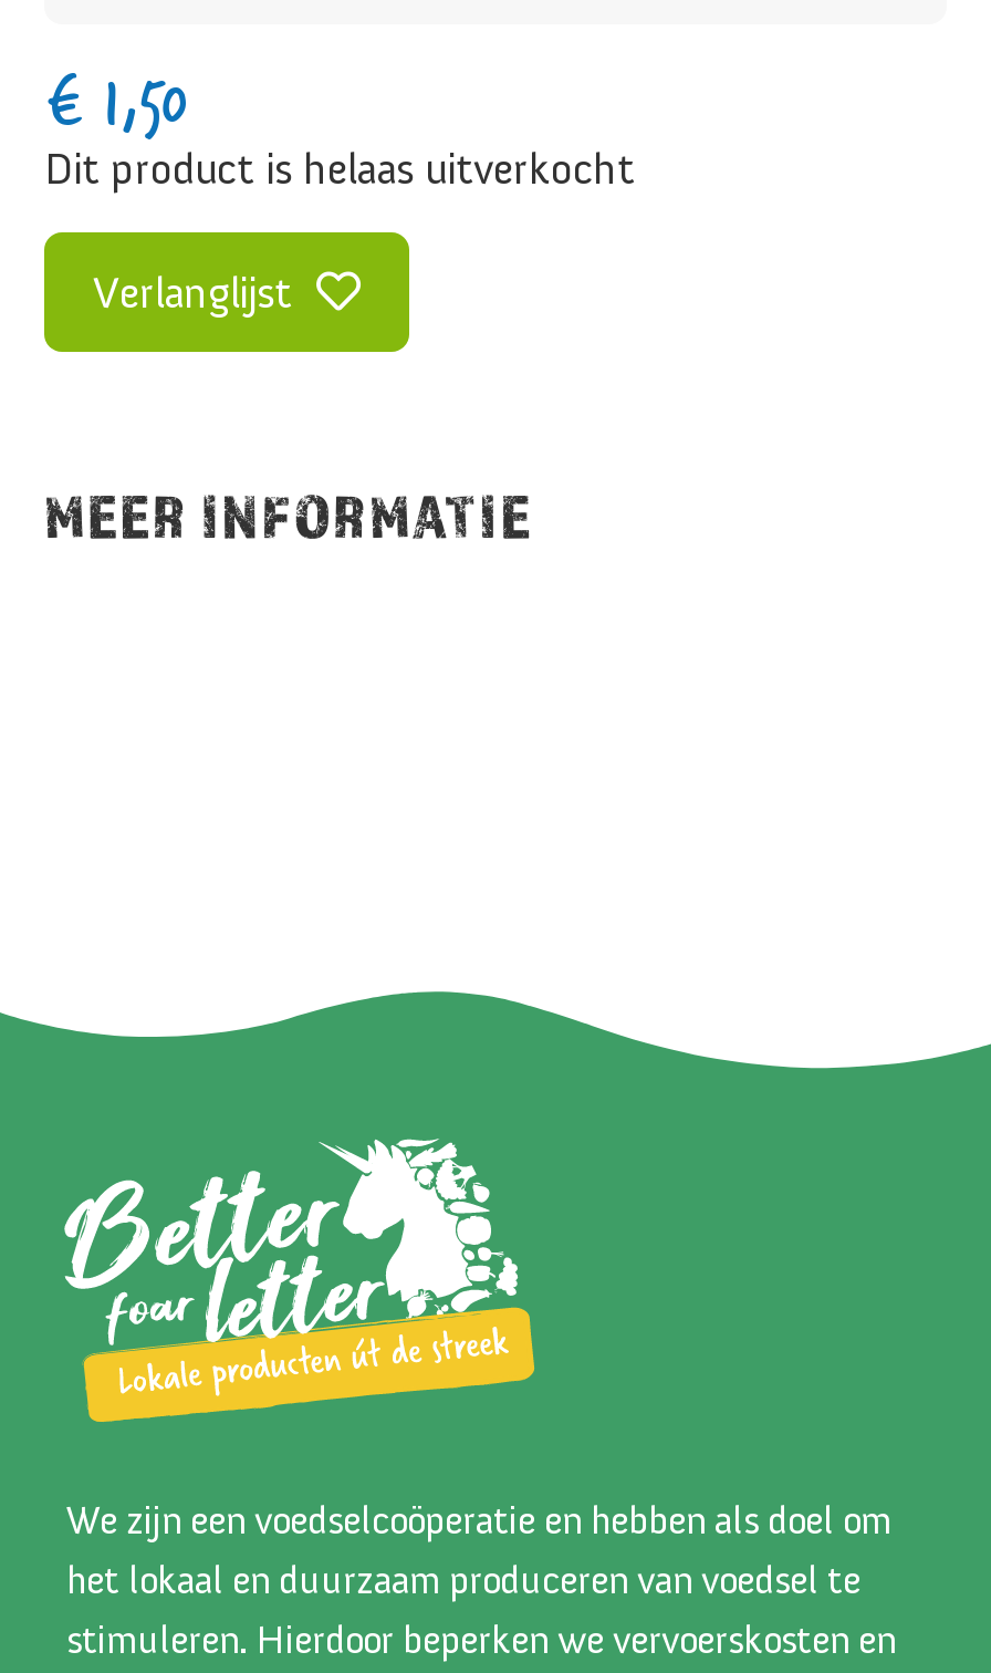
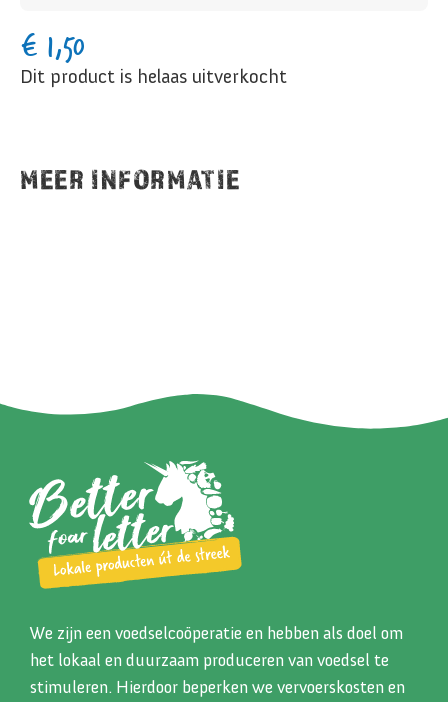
- Verlanglijst
